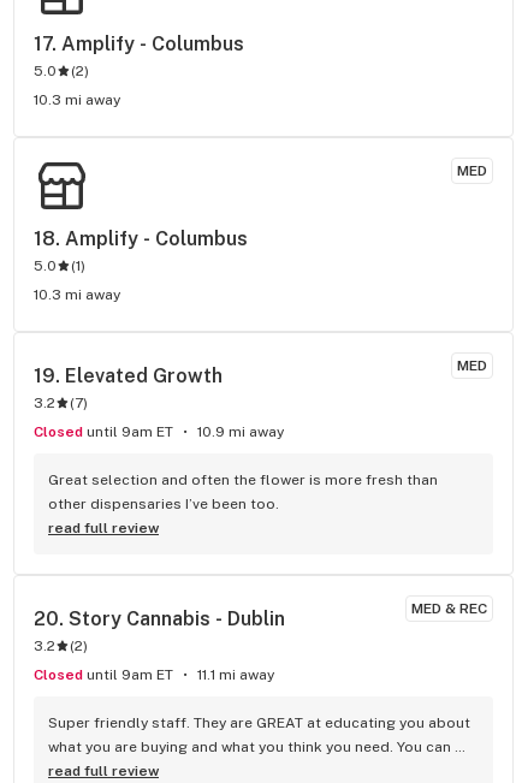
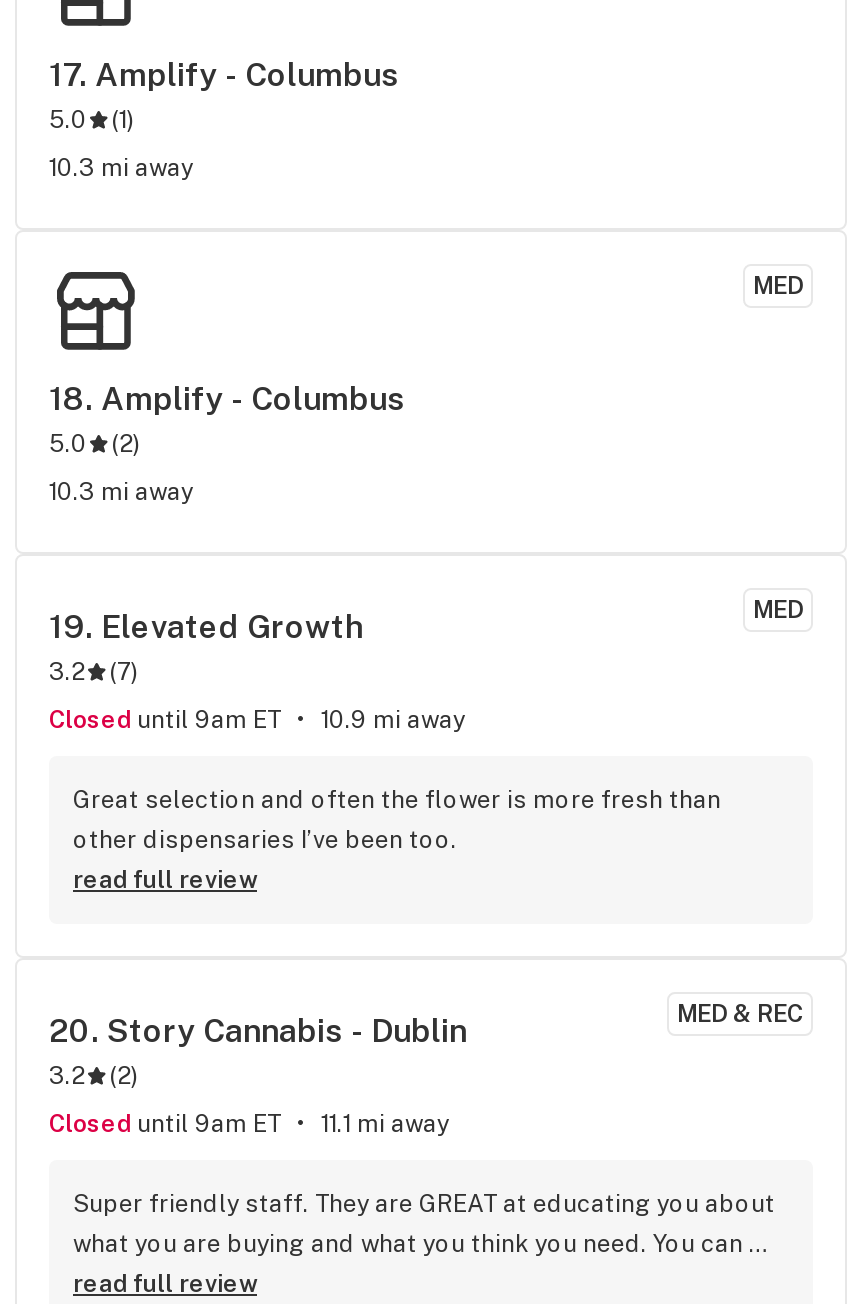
- 5.0 (2)
+ 5.0 (1)

- 5.0 (1)
+ 5.0 (2)
